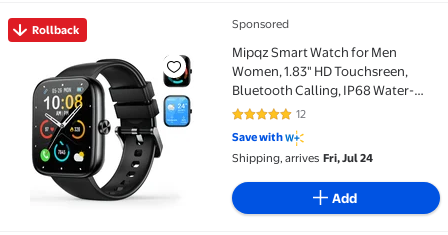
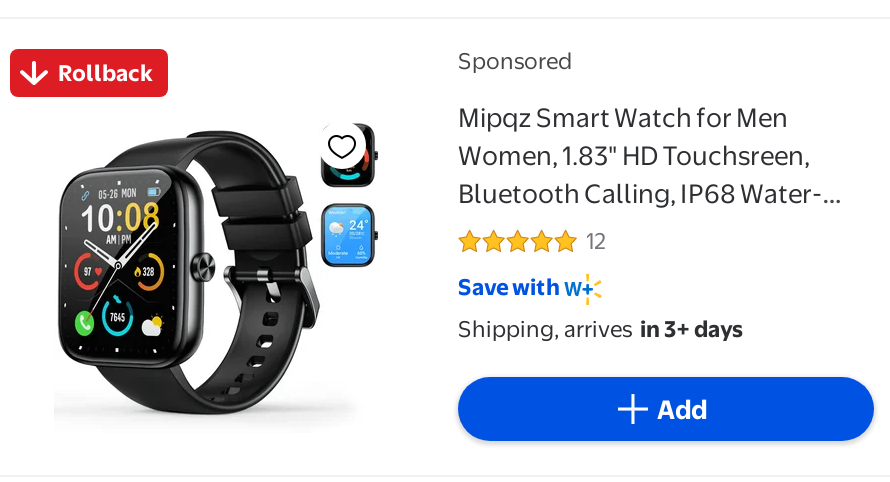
- Shipping, arrives Fri, Jul 24
+ Shipping, arrives in 3+ days
